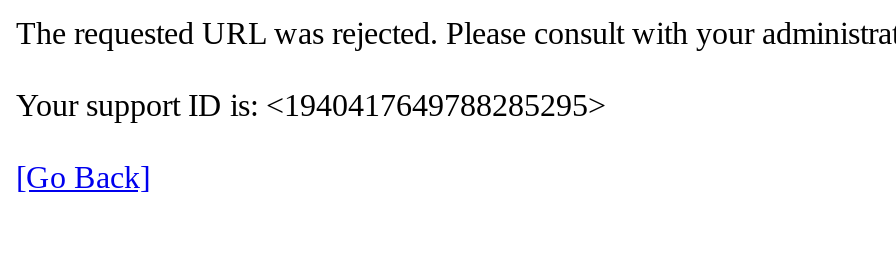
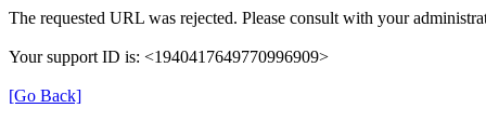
- Your support ID is: <1940417649788285295>
+ Your support ID is: <1940417649770996909>
